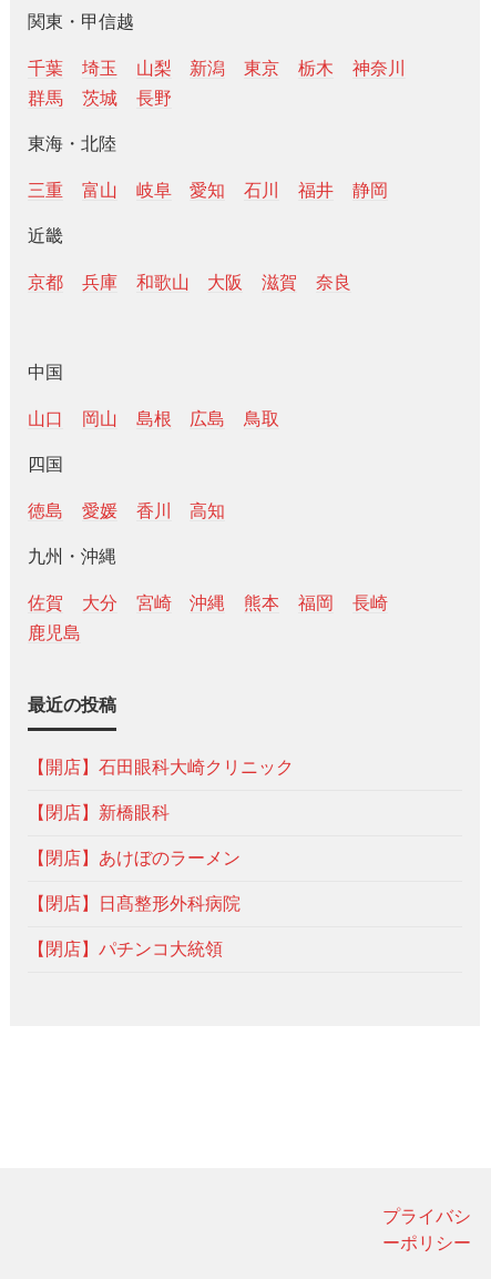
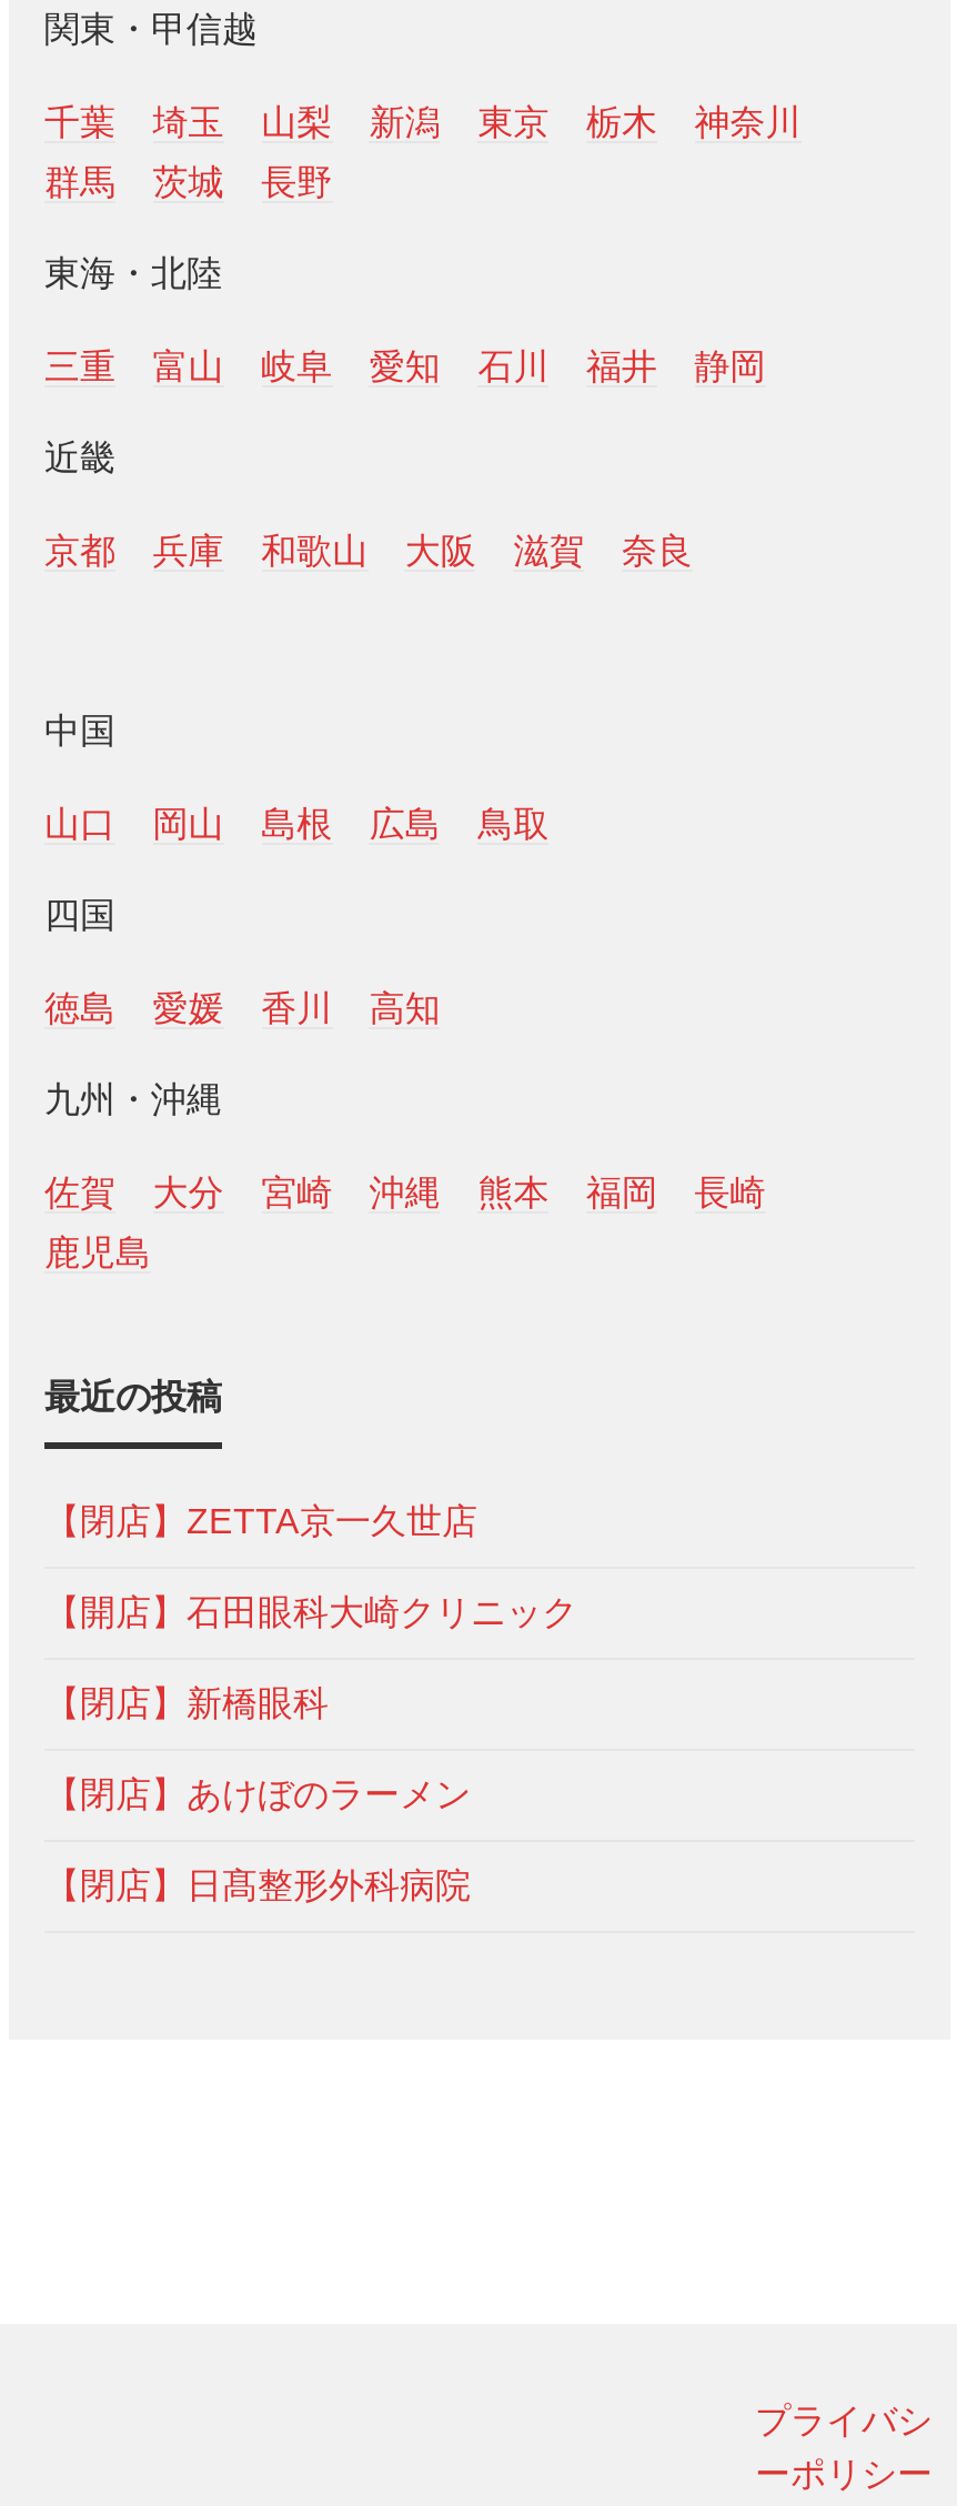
+ 【閉店】ZETTA京一久世店

moved down: 【開店】石田眼科大崎クリニック | 【閉店】新橋眼科 | 【閉店】あけぼのラーメン | 【閉店】日髙整形外科病院

- 【閉店】パチンコ大統領
